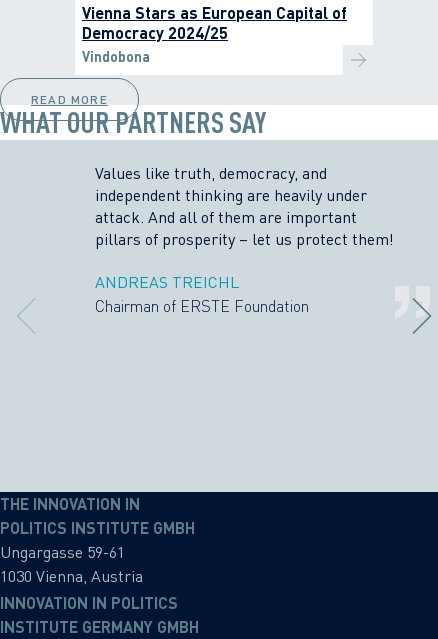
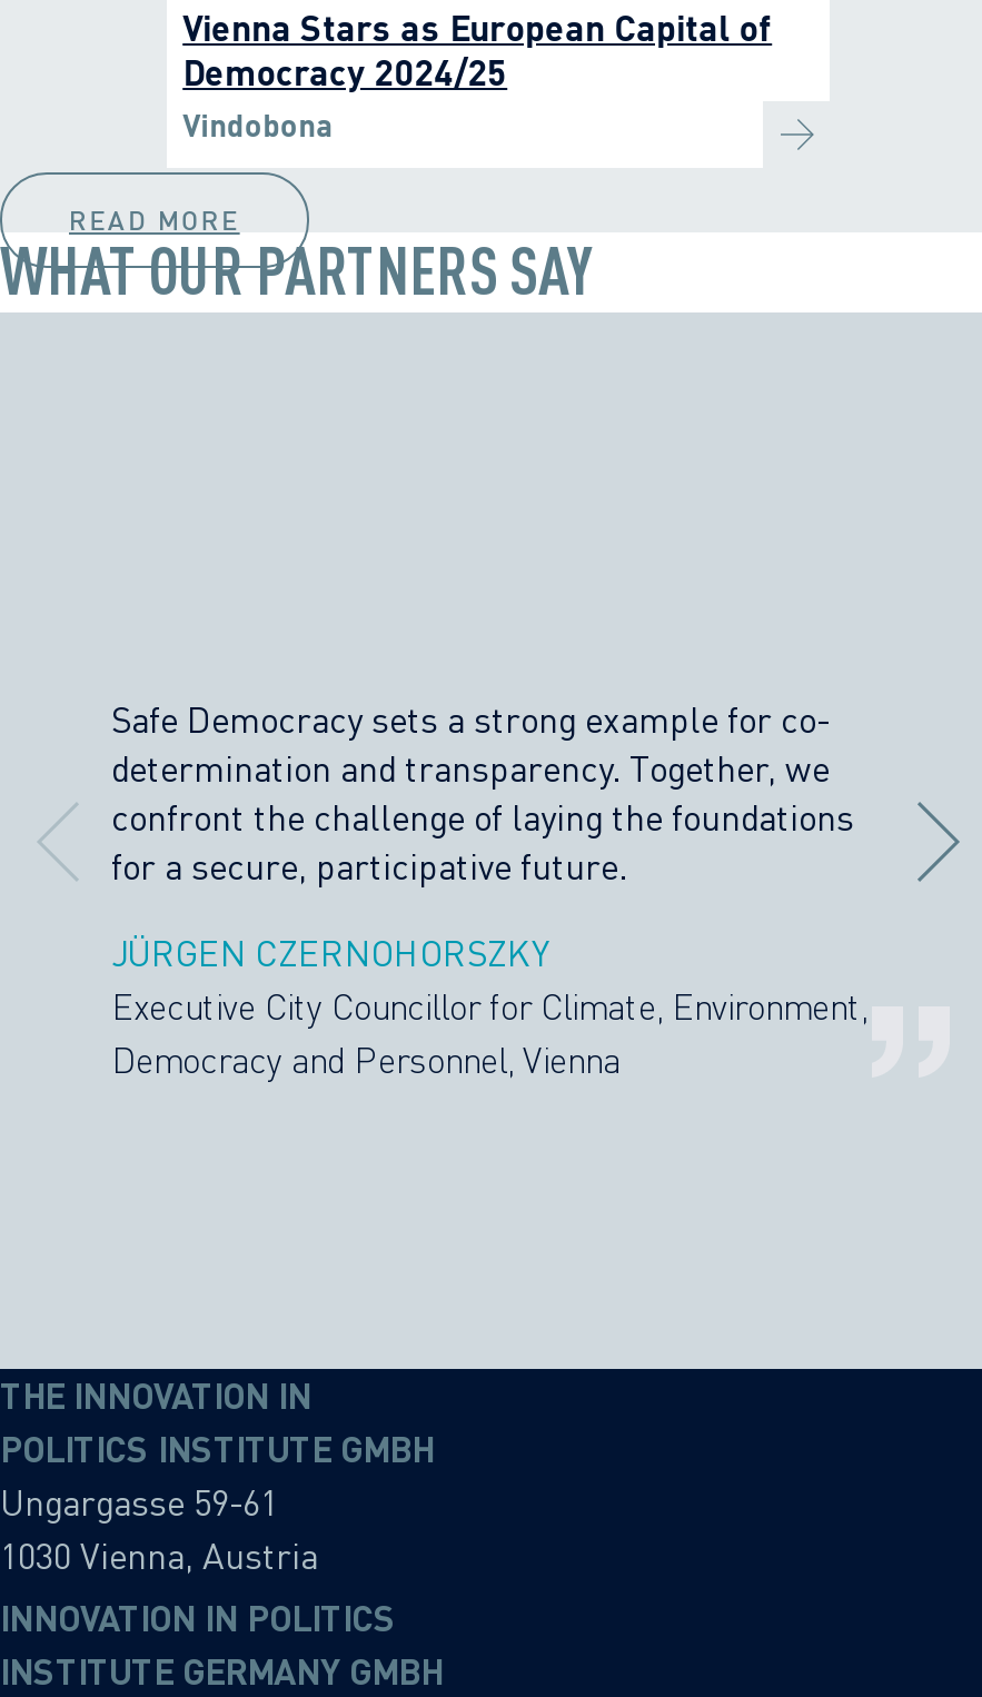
- Values like truth, democracy, and
- independent thinking are heavily under
- attack. And all of them are important
- pillars of prosperity – let us protect them!
+ Safe Democracy sets a strong example for co-
+ determination and transparency. Together, we
+ confront the challenge of laying the foundations
+ for a secure, participative future.

- ANDREAS TREICHL
- Chairman of ERSTE Foundation
+ JÜRGEN CZERNOHORSZKY
+ Executive City Councillor for Climate, Environment,
+ Democracy and Personnel, Vienna
